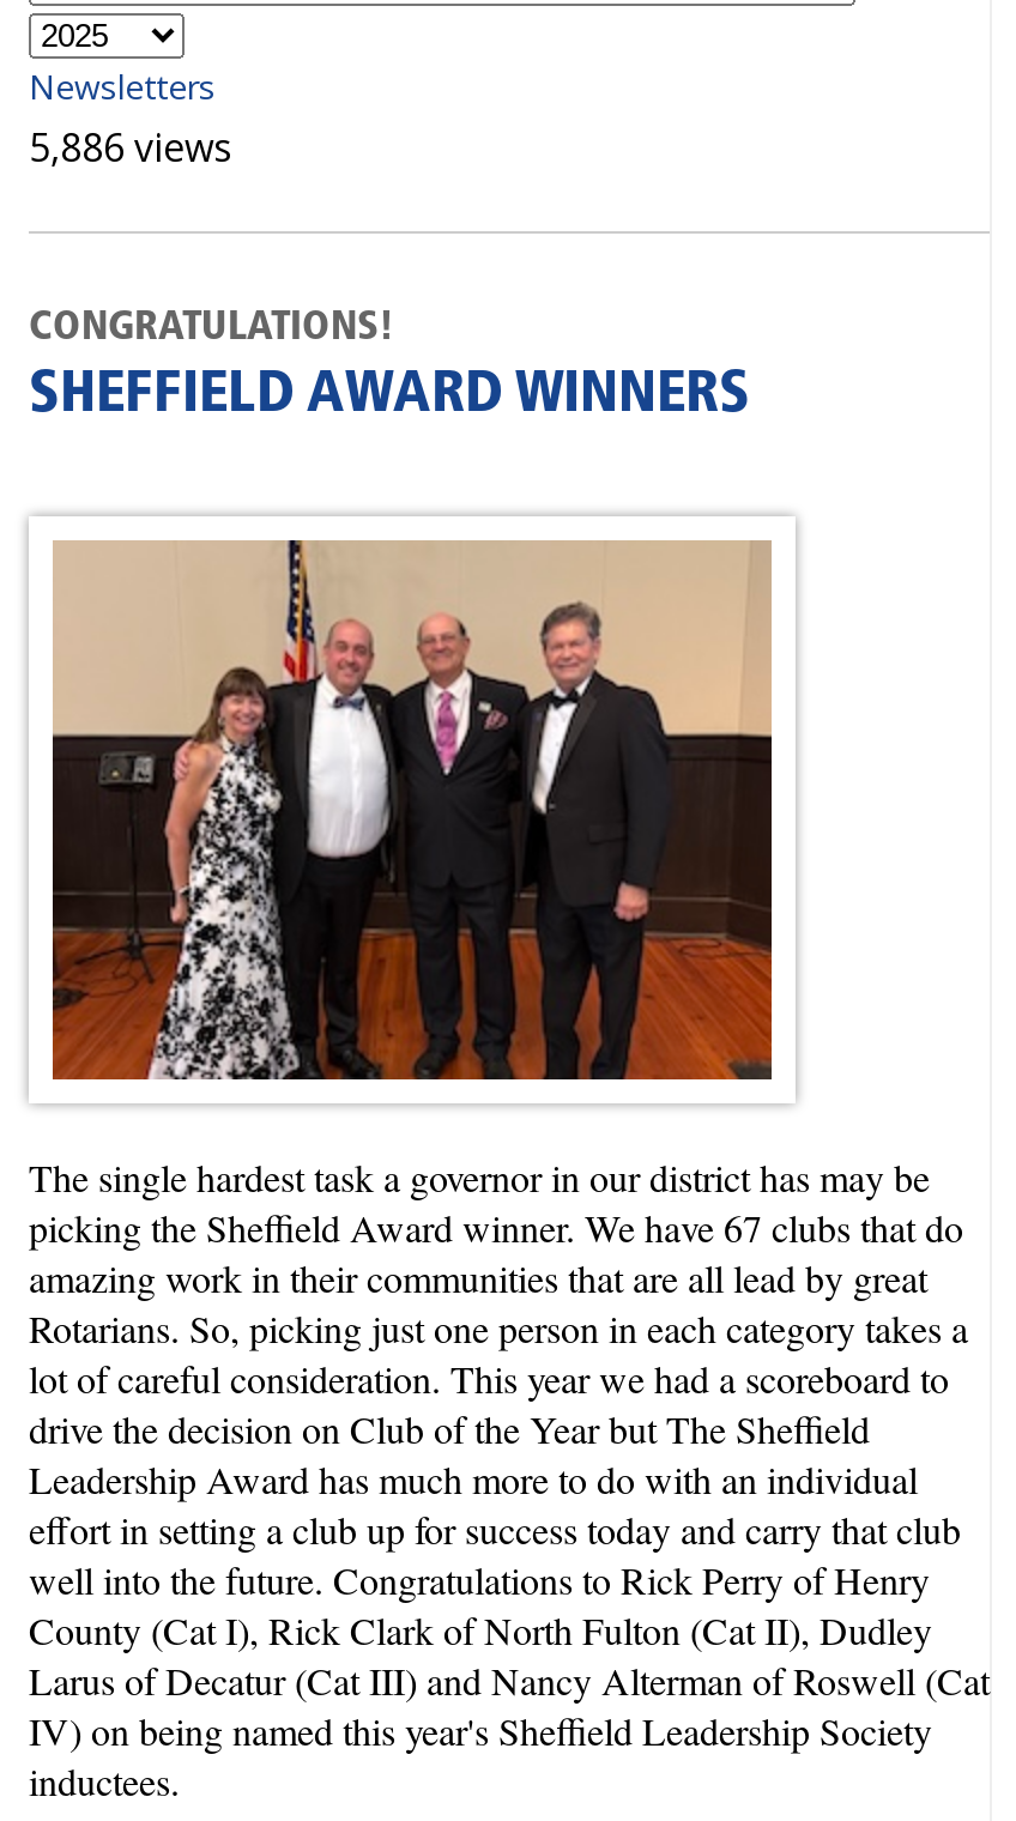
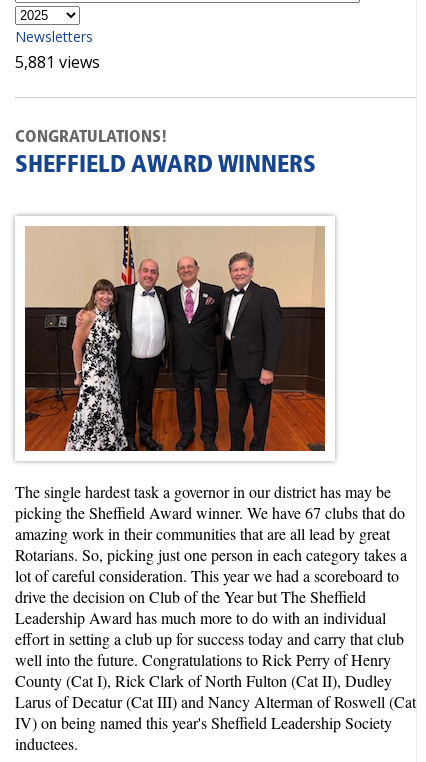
- 5,886 views
+ 5,881 views
